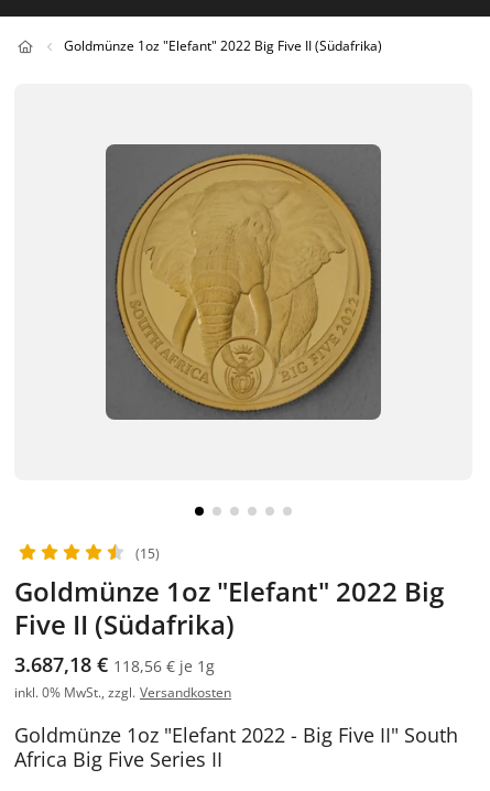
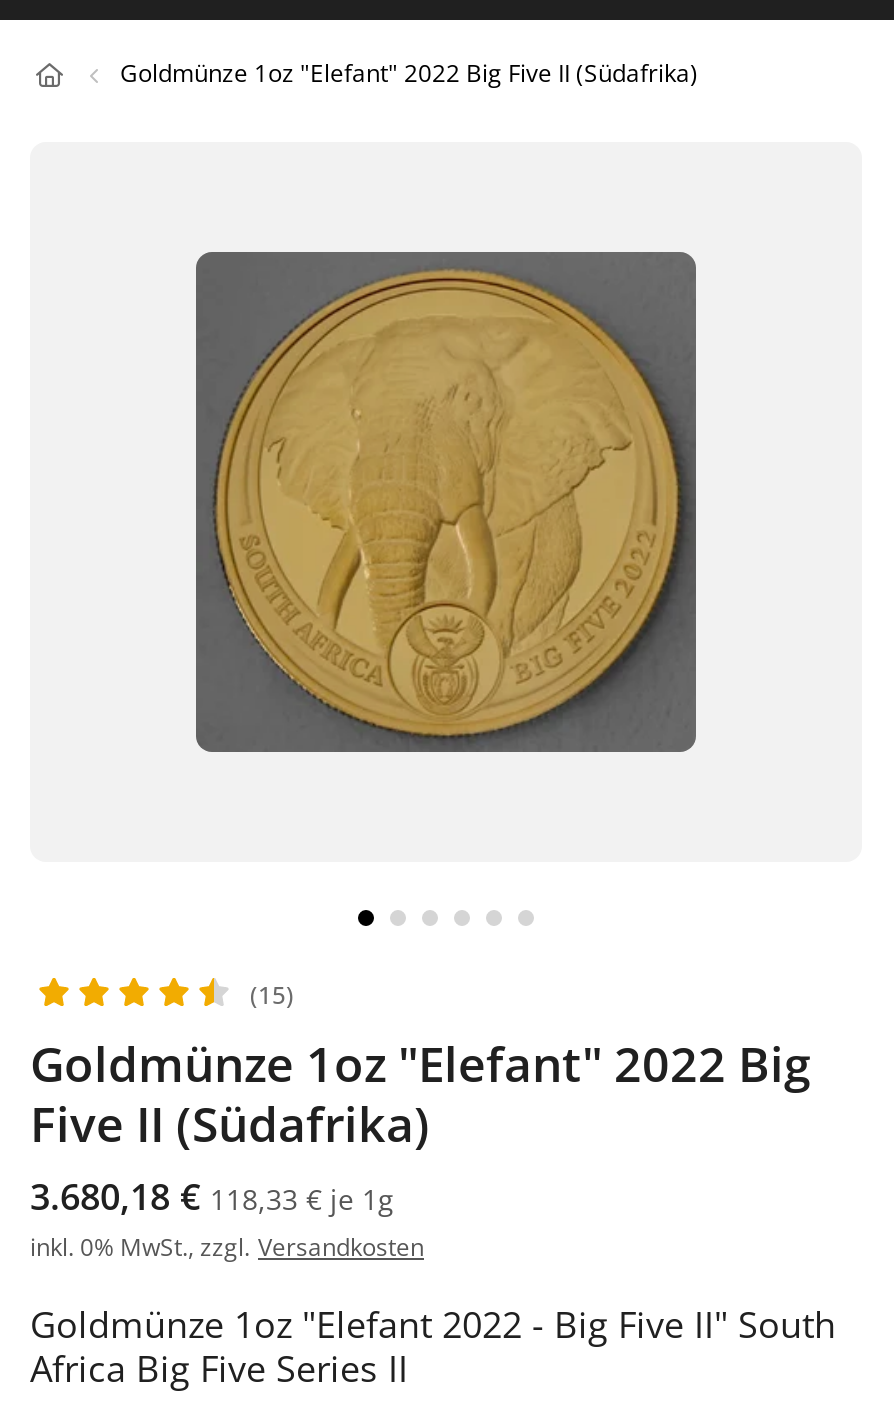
- 3.687,18 € 118,56 € je 1g
+ 3.680,18 € 118,33 € je 1g
